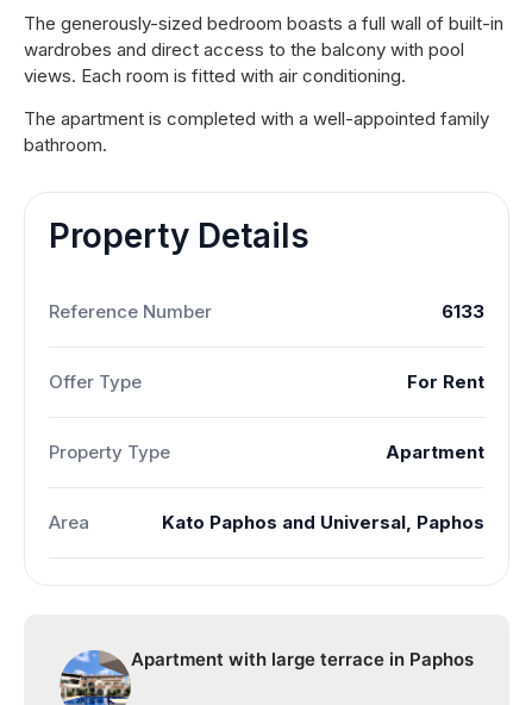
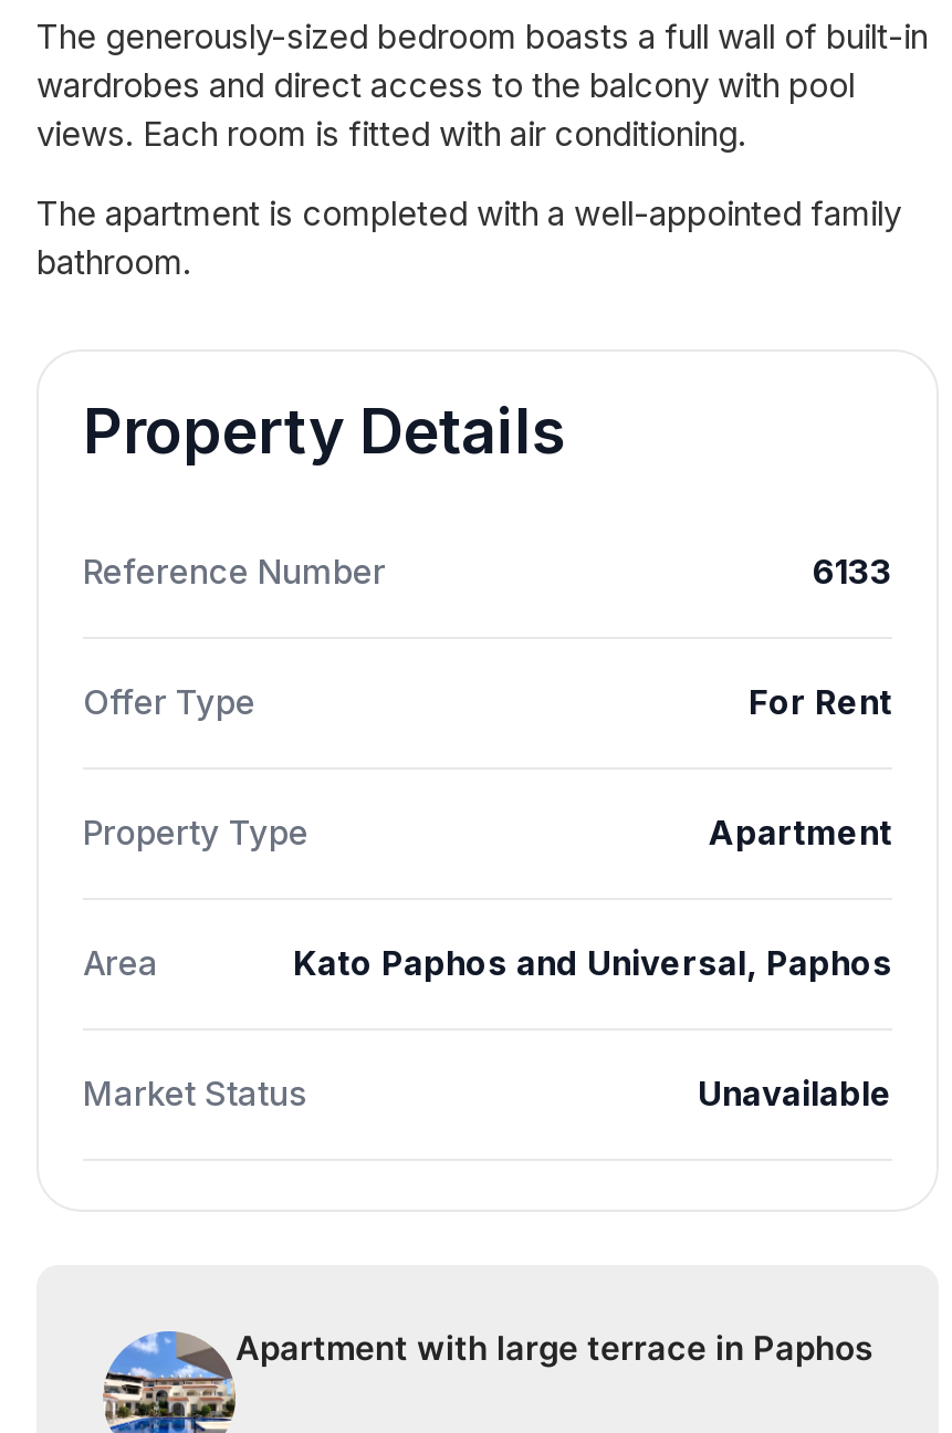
+ Market Status
+ Unavailable
